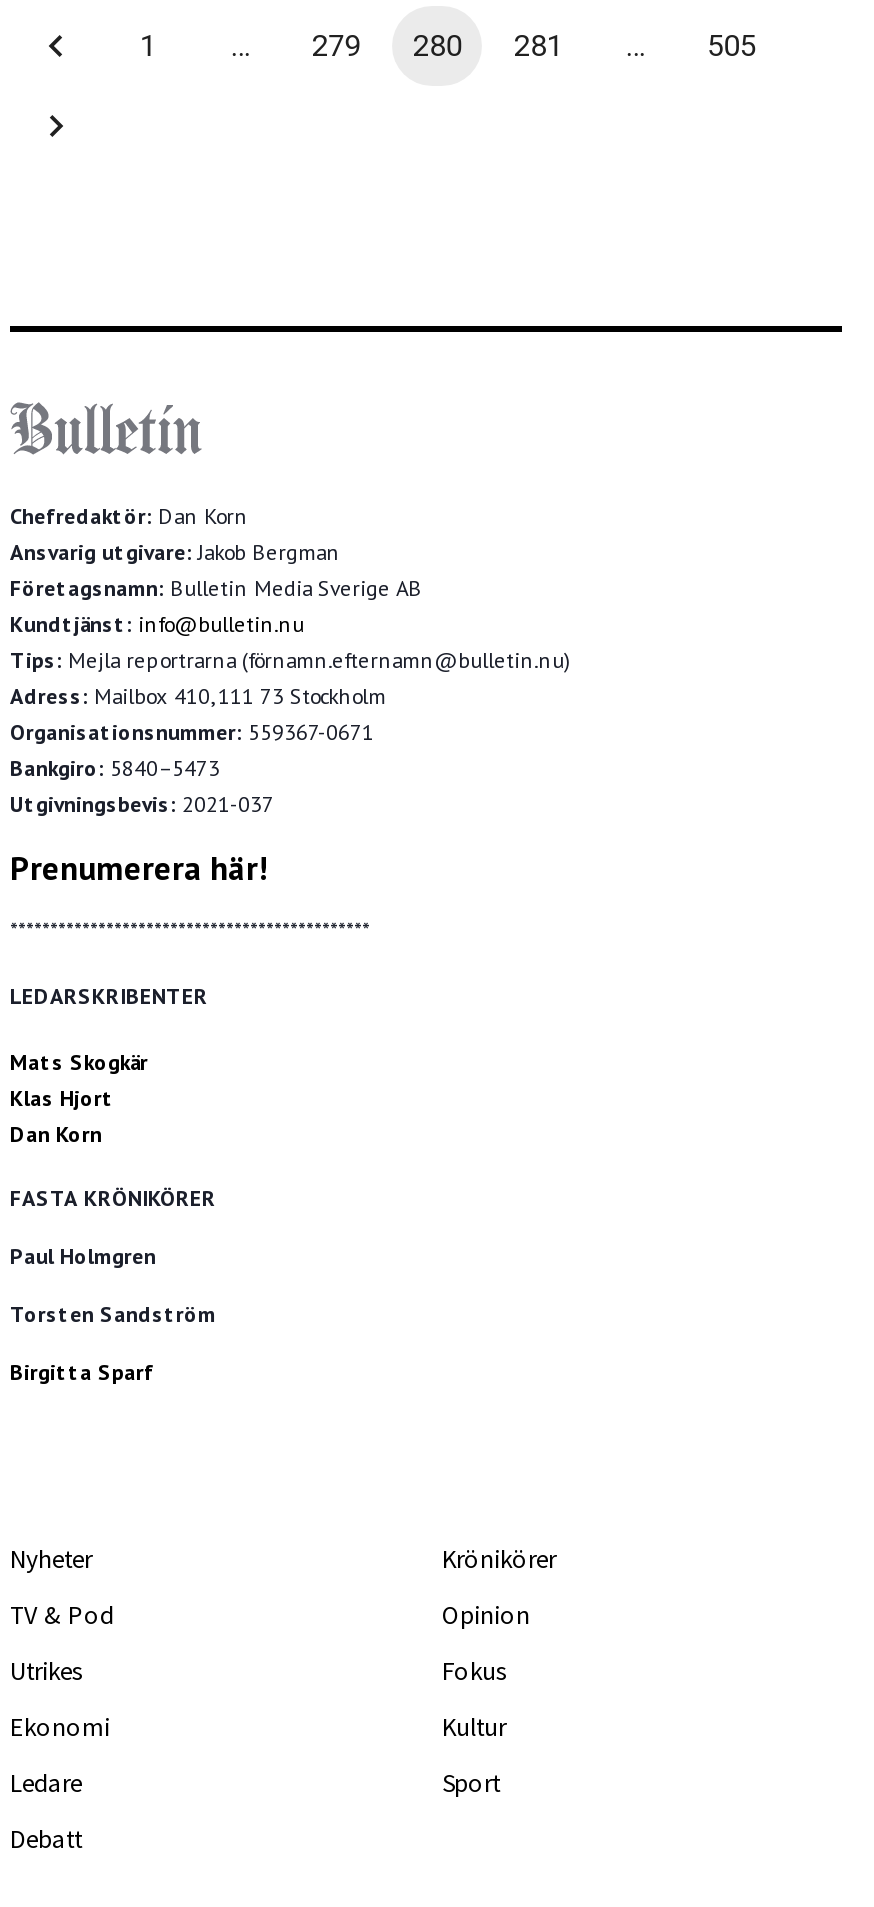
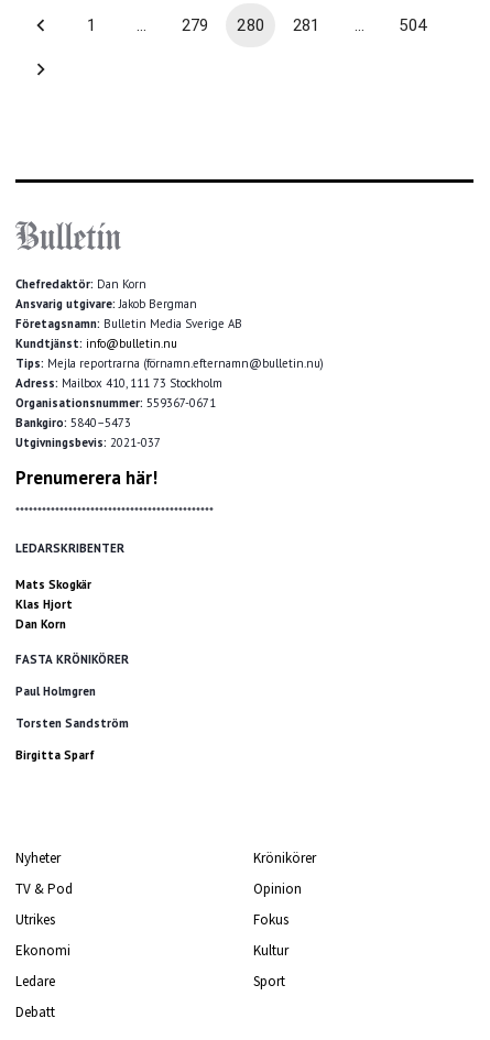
- 505
+ 504
